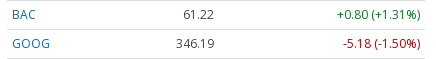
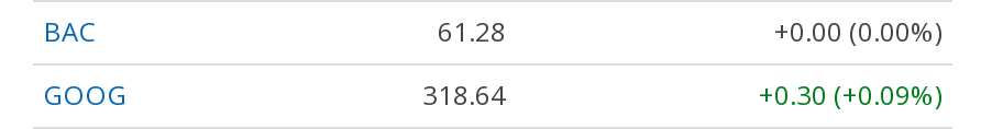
- 61.22
+ 61.28

- +0.80 (+1.31%)
+ +0.00 (0.00%)

- 346.19
+ 318.64

- -5.18 (-1.50%)
+ +0.30 (+0.09%)
